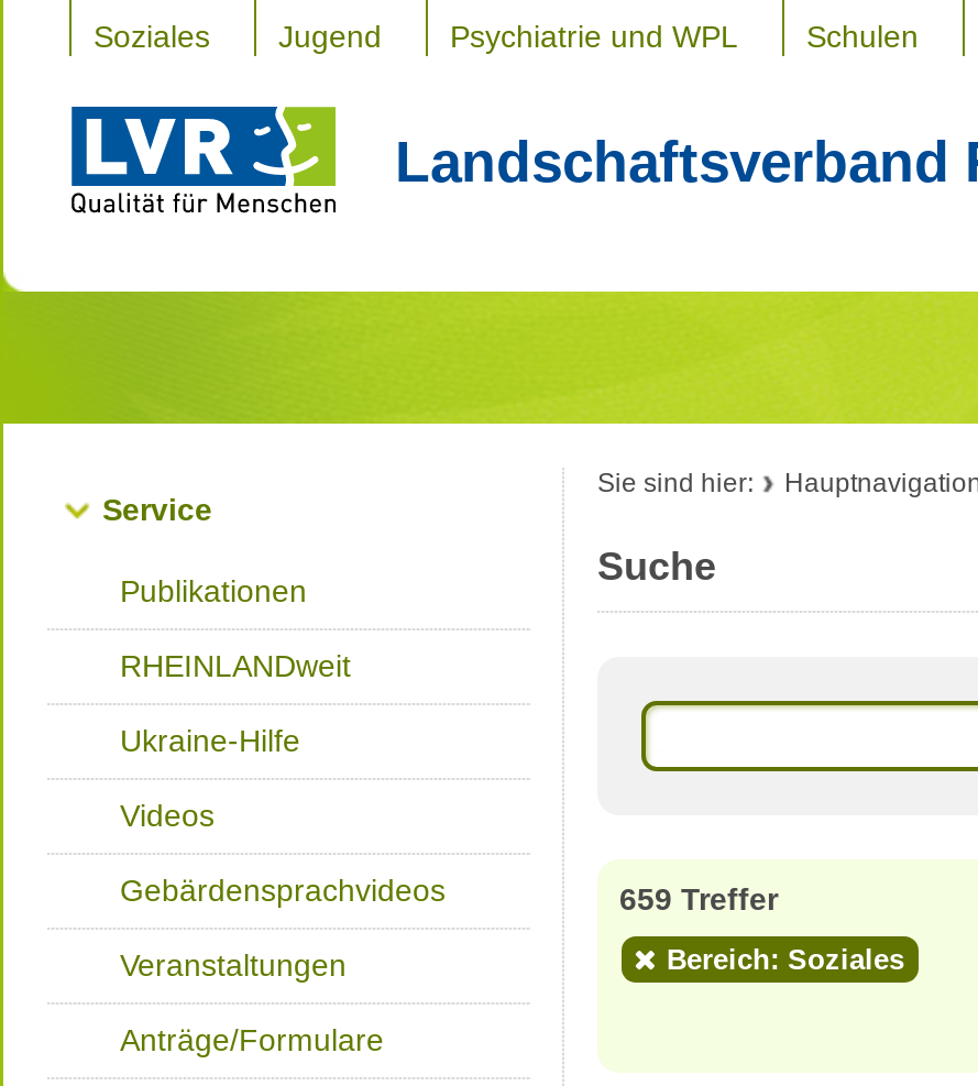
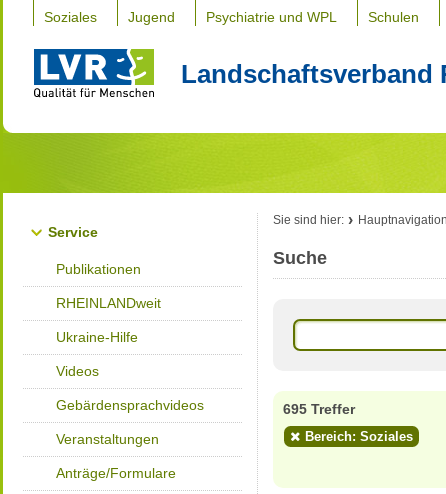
- 659 Treffer
+ 695 Treffer
